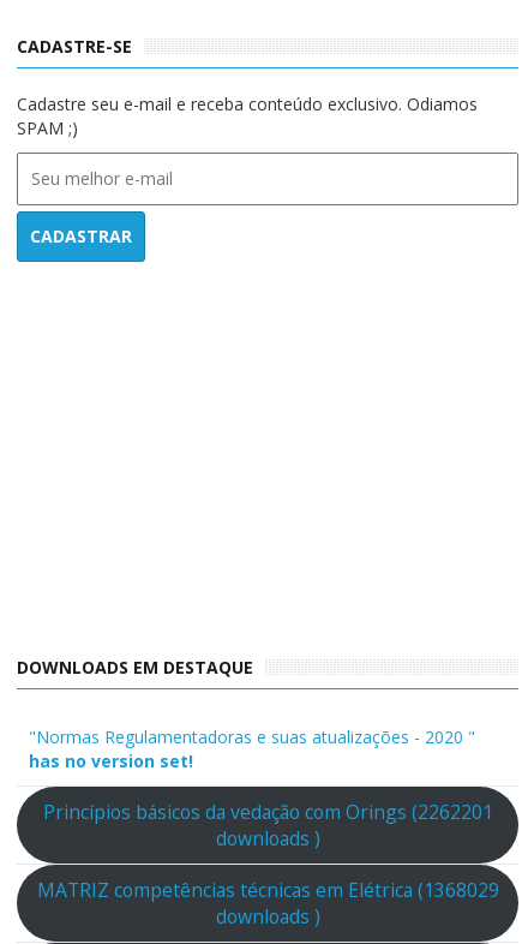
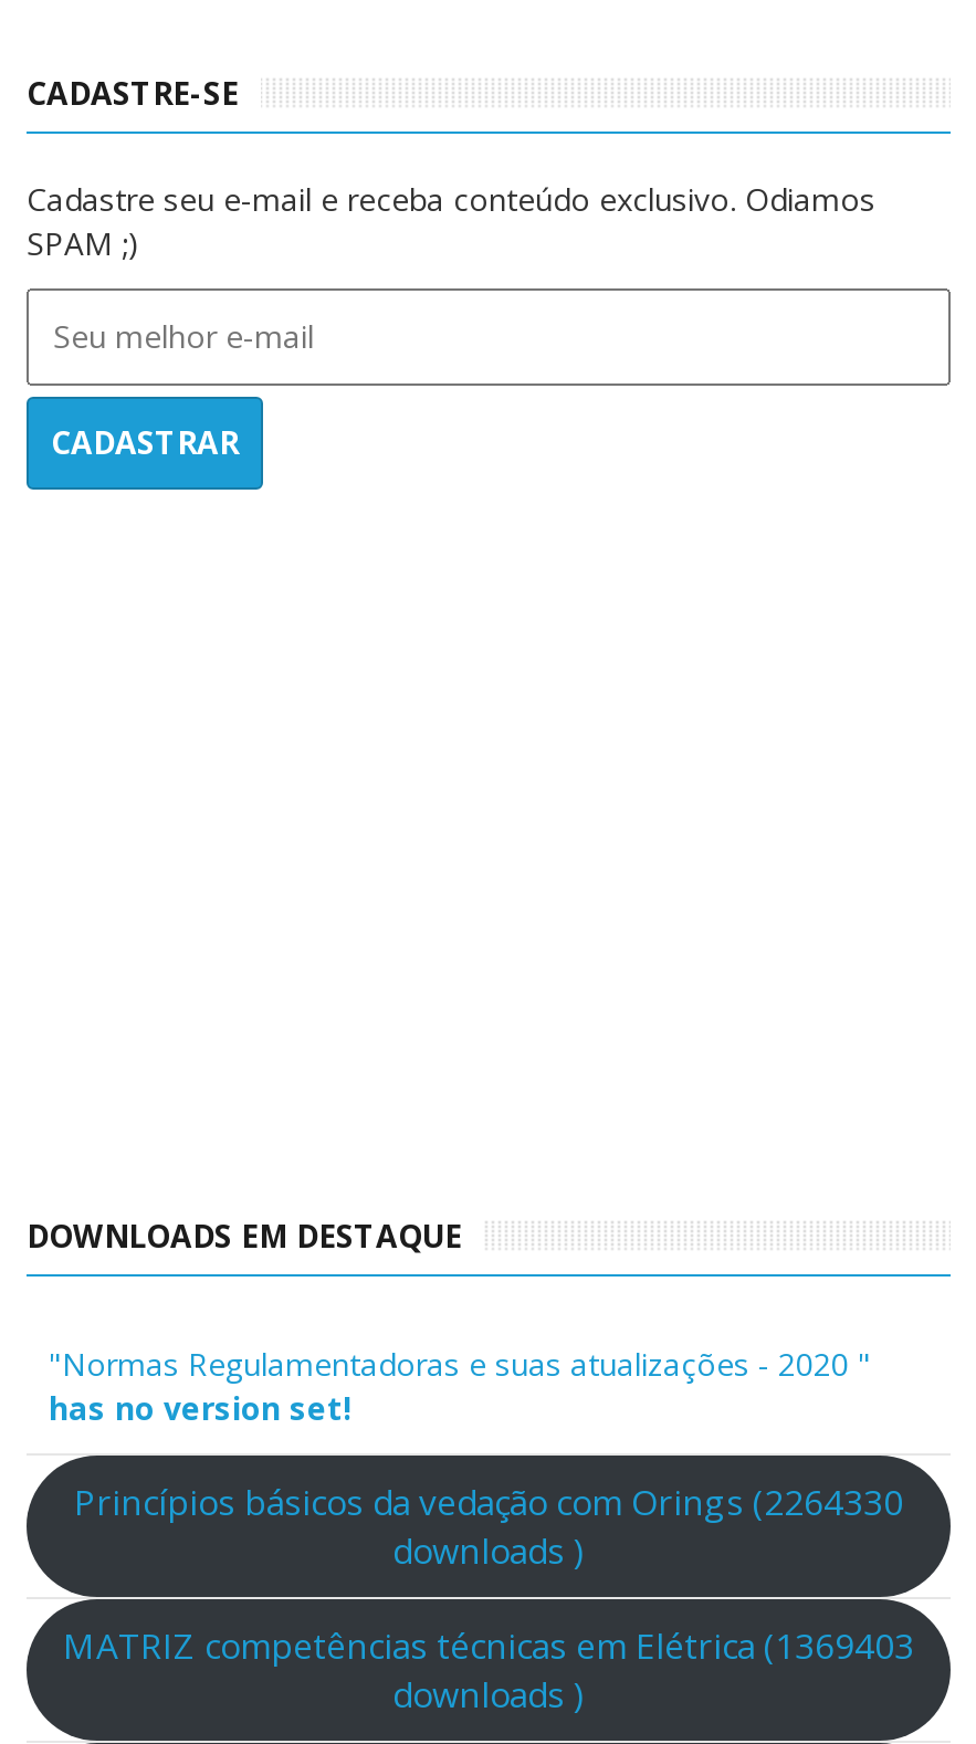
- Princípios básicos da vedação com Orings (2262201
+ Princípios básicos da vedação com Orings (2264330

- MATRIZ competências técnicas em Elétrica (1368029
+ MATRIZ competências técnicas em Elétrica (1369403
